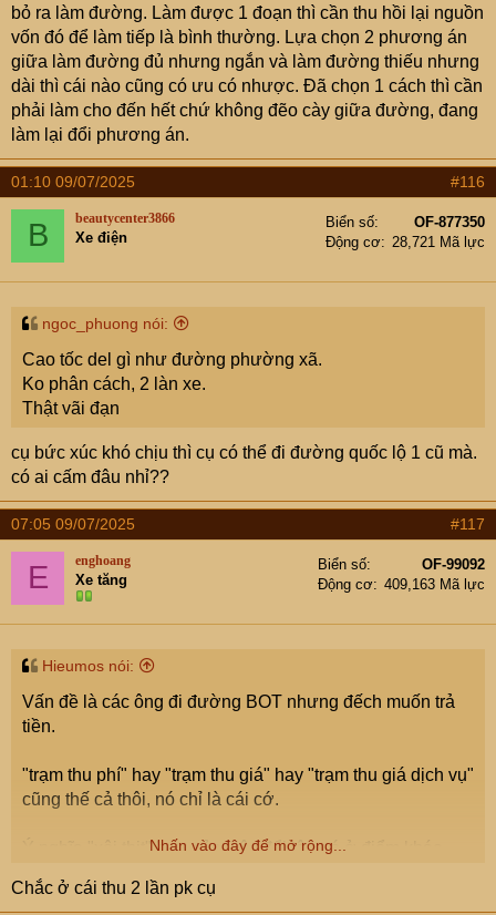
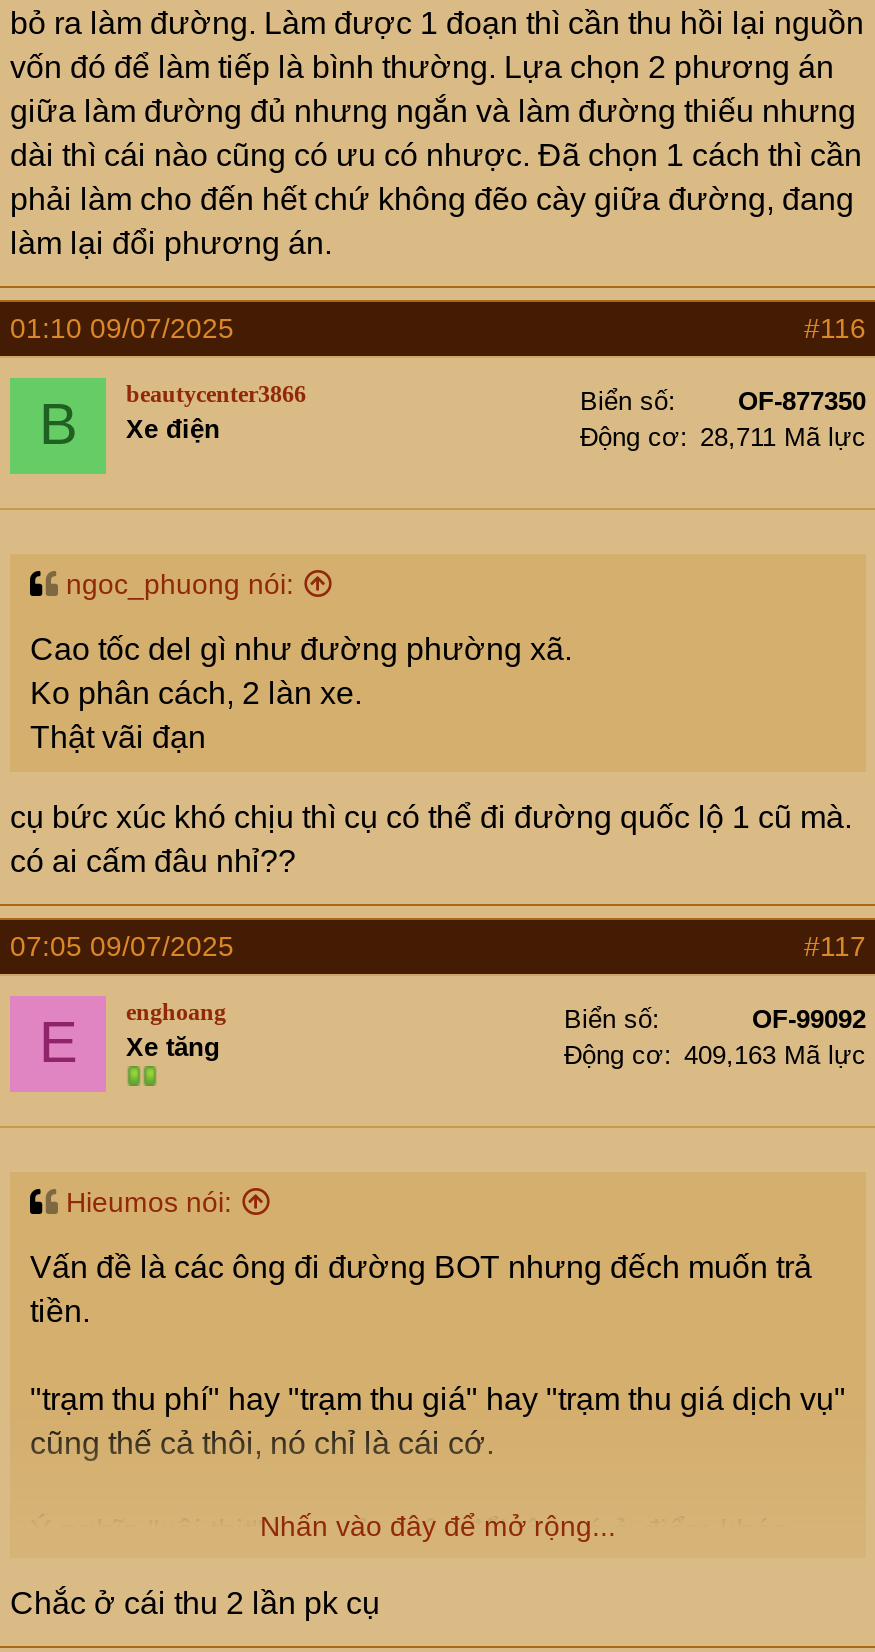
- Động cơ 28,721 Mã lực
+ Động cơ 28,711 Mã lực
